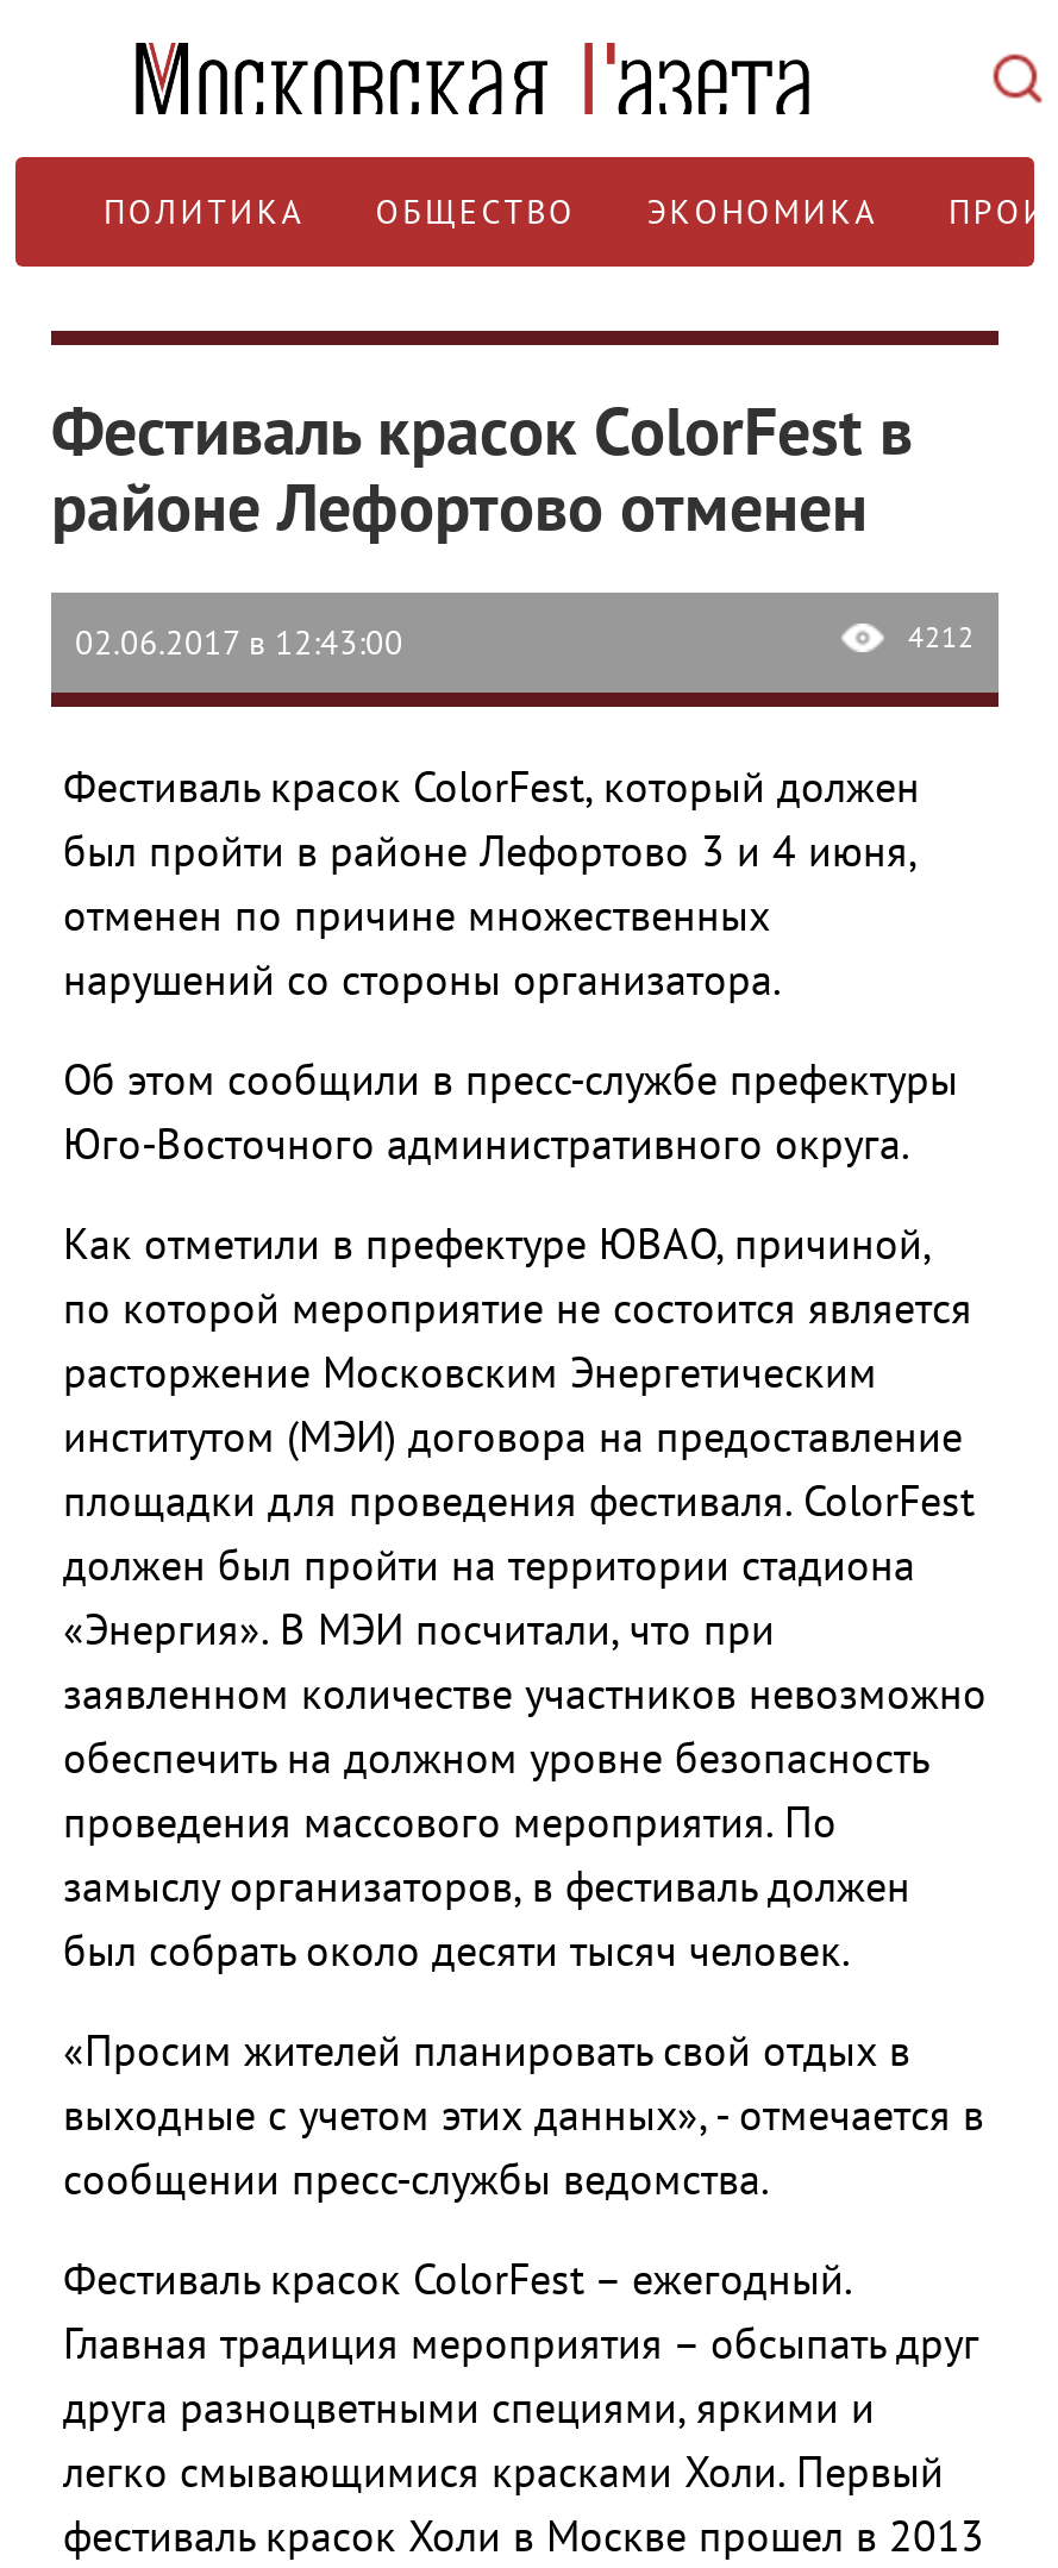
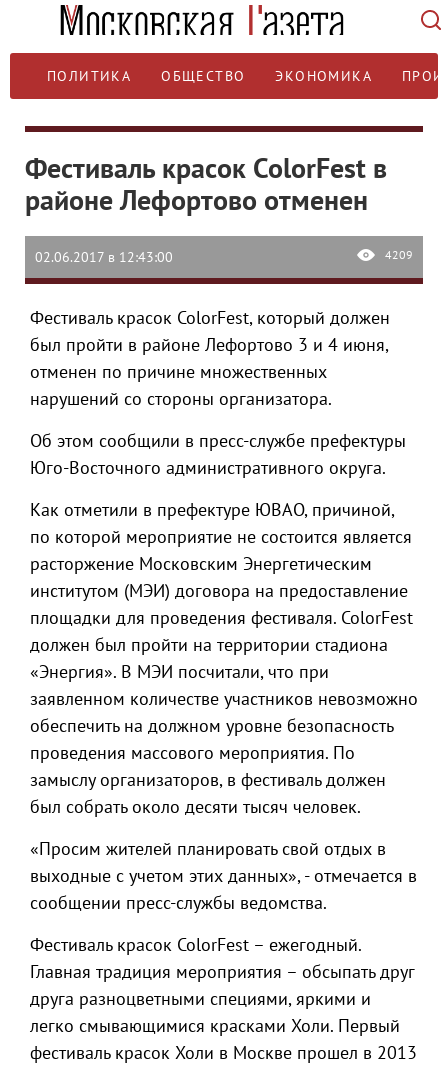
- 4212
+ 4209
